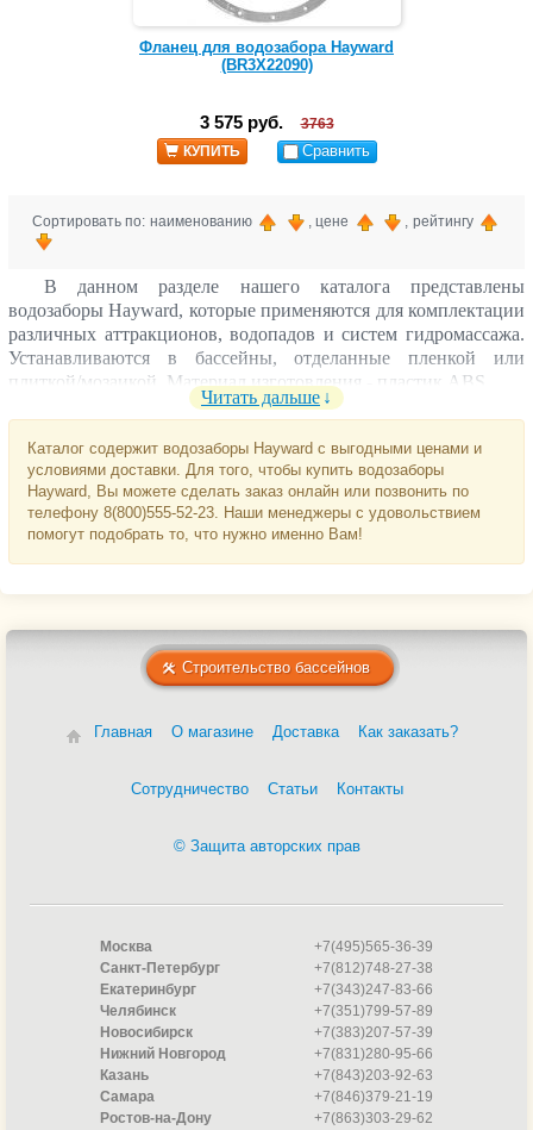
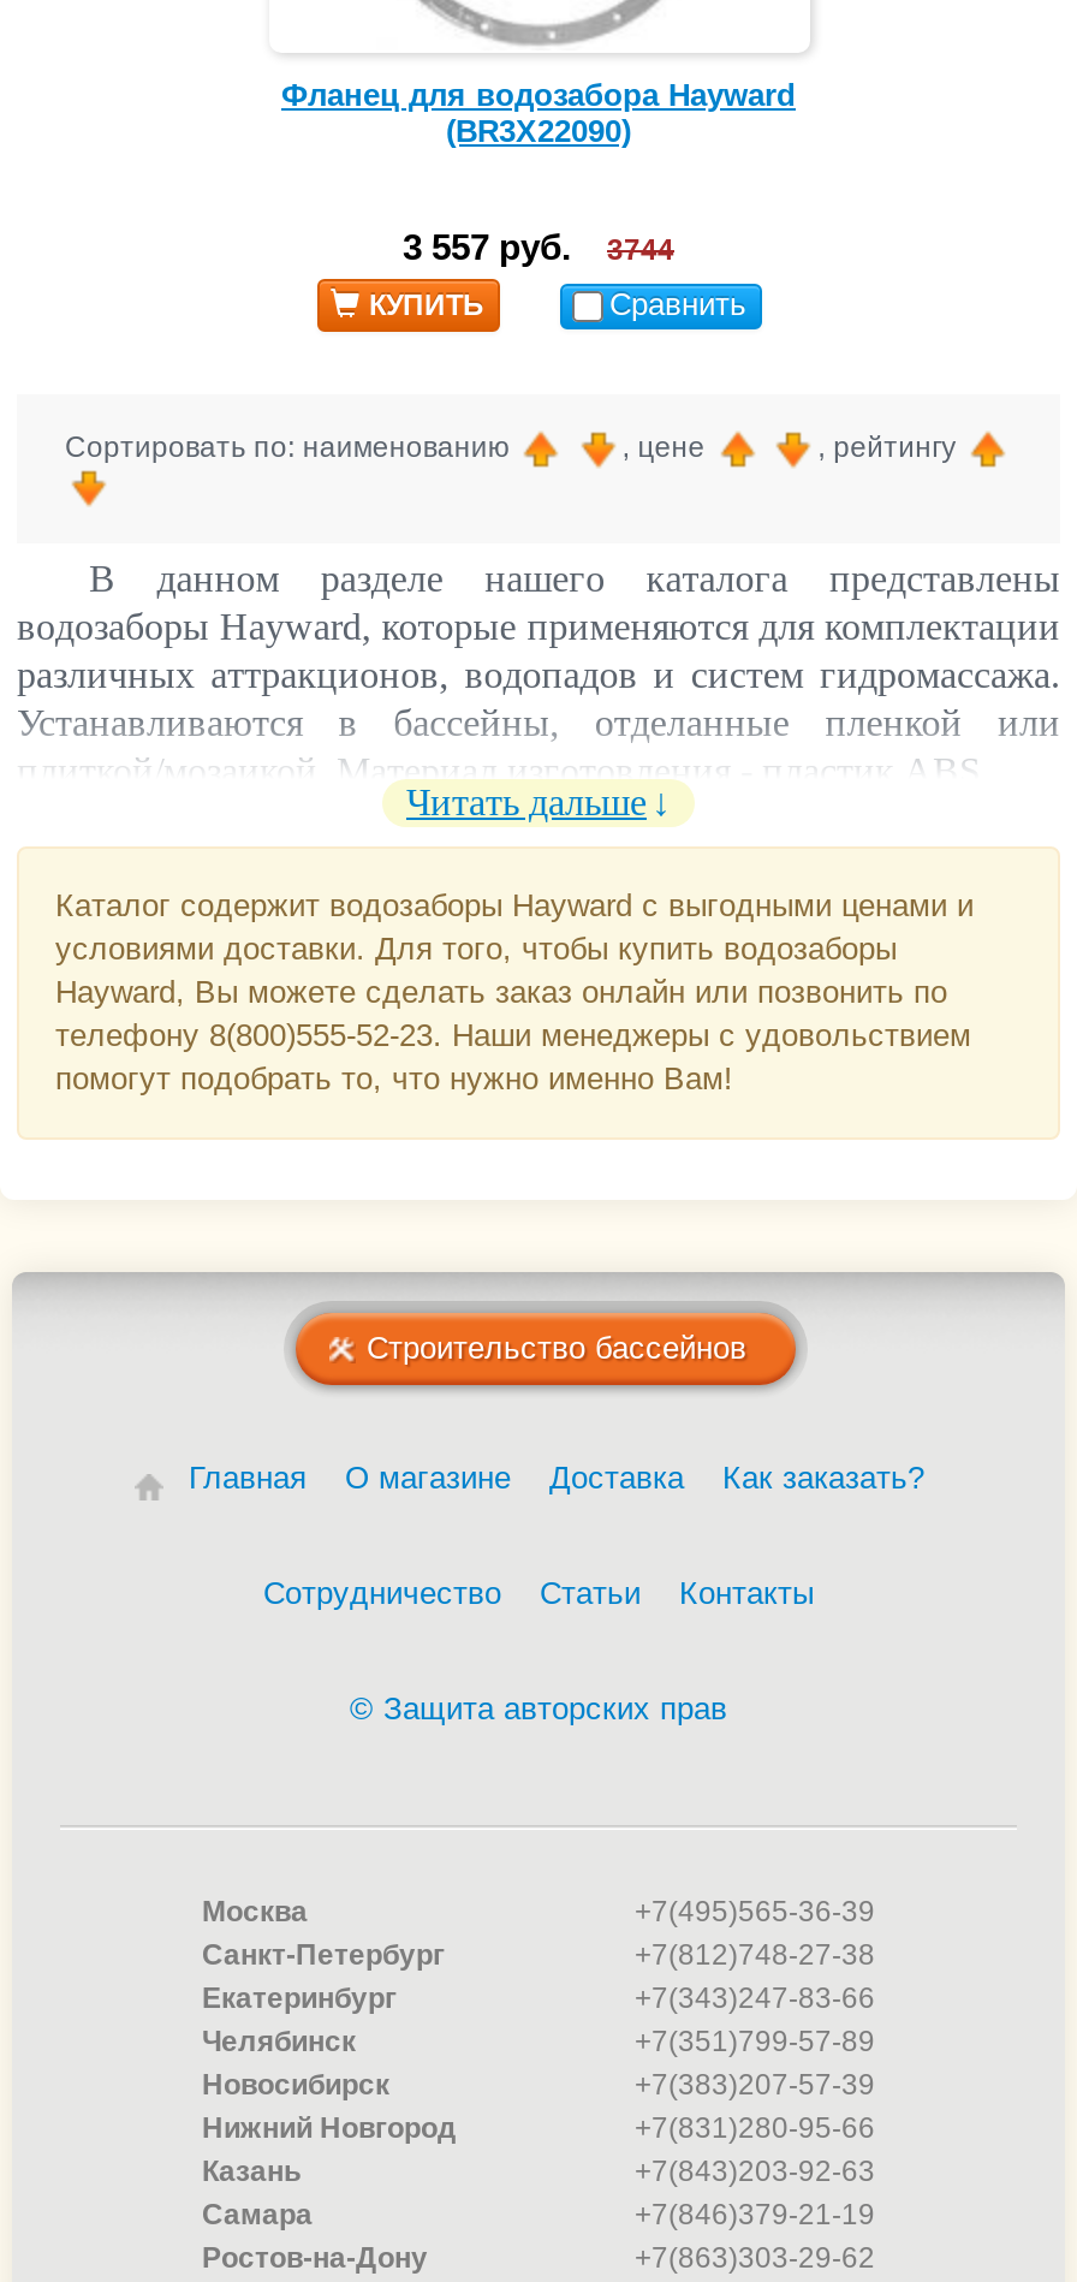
- 3 575 руб.
+ 3 557 руб.

- 3763
+ 3744
